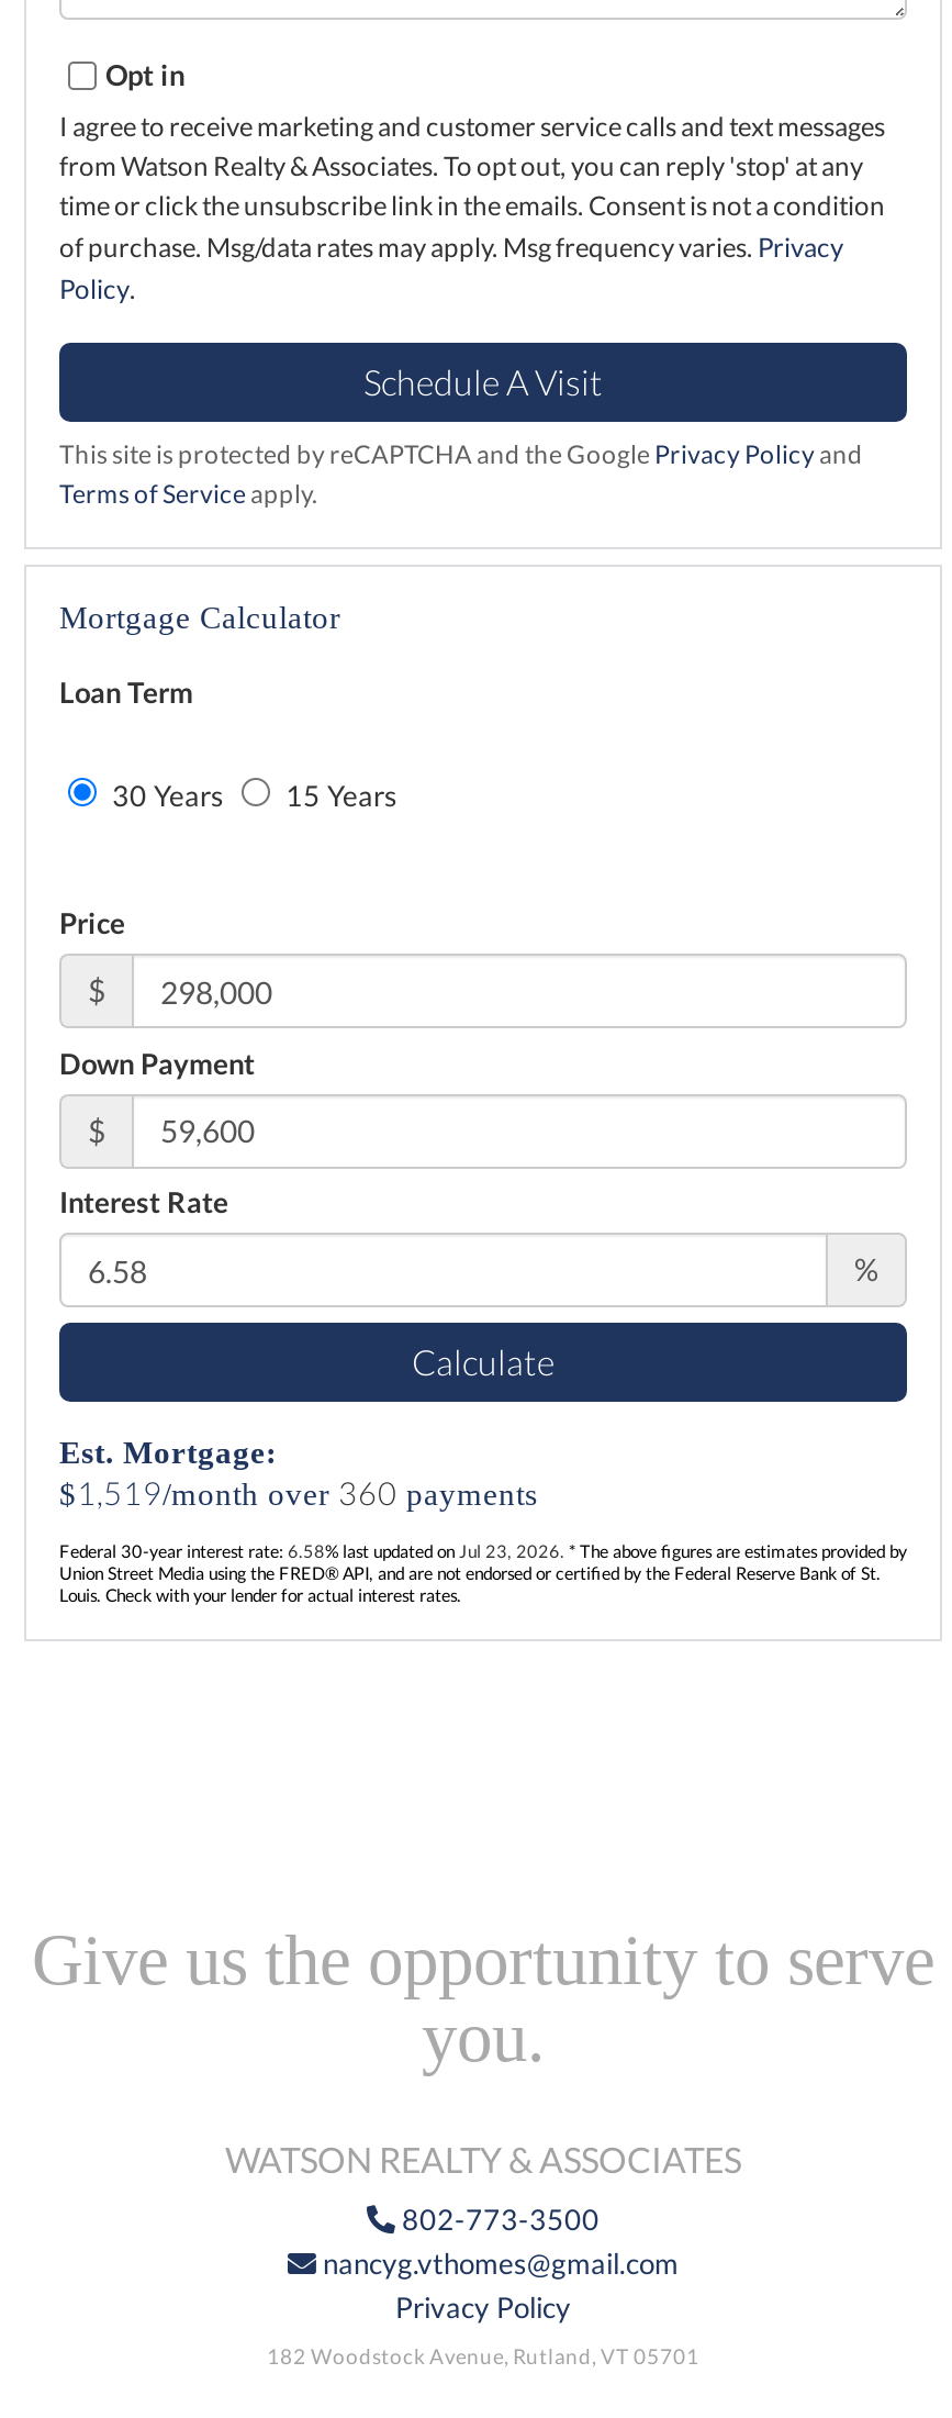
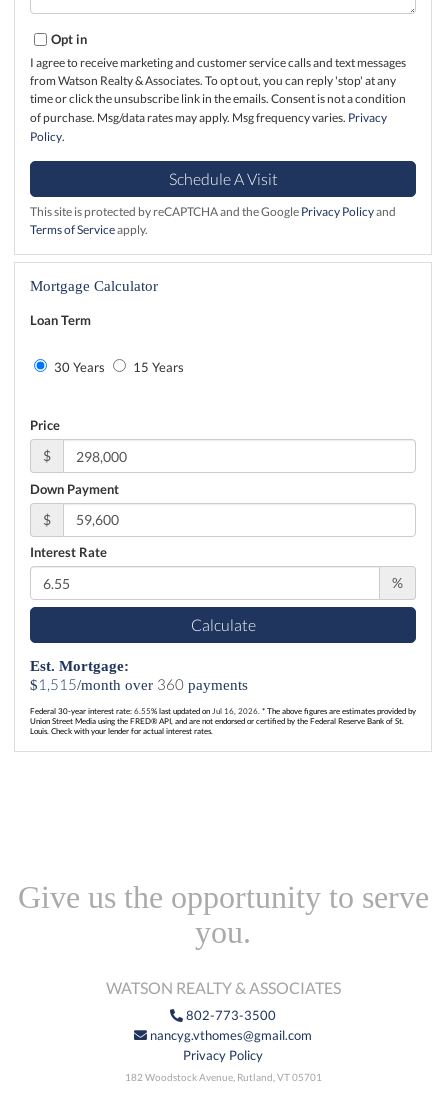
- $1,519/month over 360 payments
+ $1,515/month over 360 payments

- Federal 30-year interest rate: 6.58% last updated on Jul 23, 2026. * The above figures are estimates provided by
+ Federal 30-year interest rate: 6.55% last updated on Jul 16, 2026. * The above figures are estimates provided by
